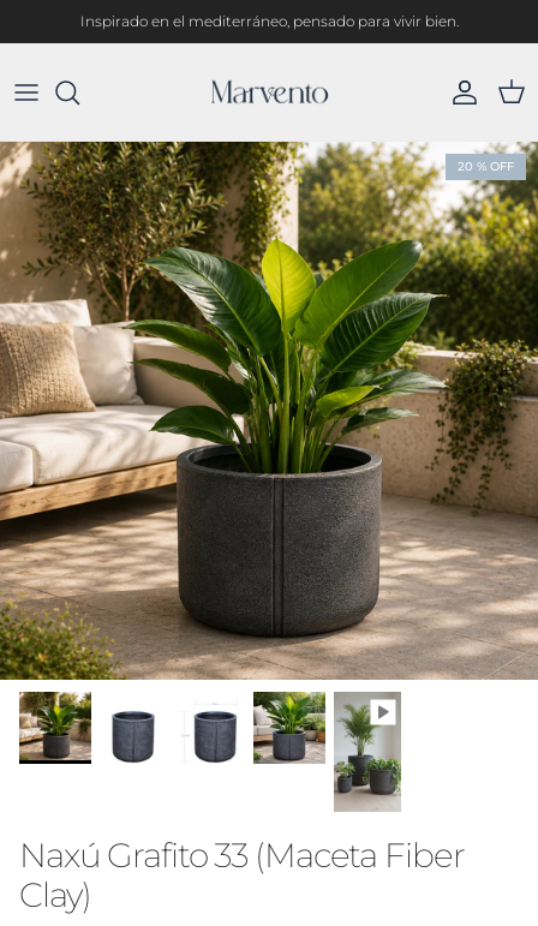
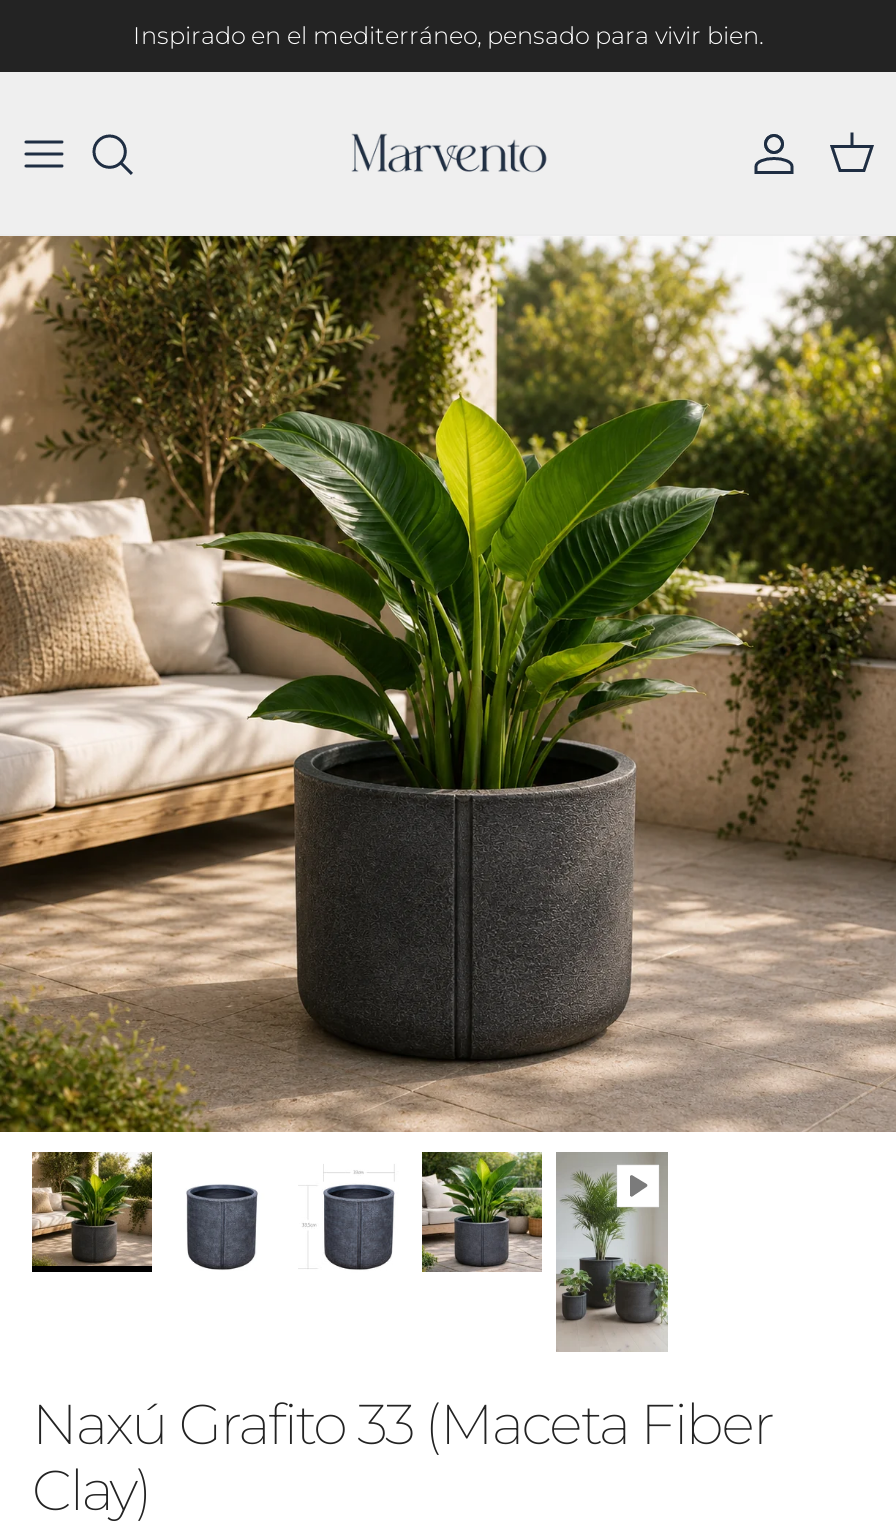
- 20 % OFF
